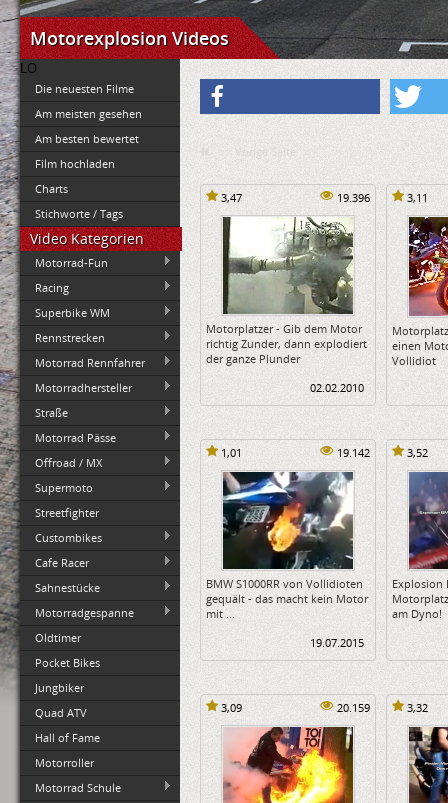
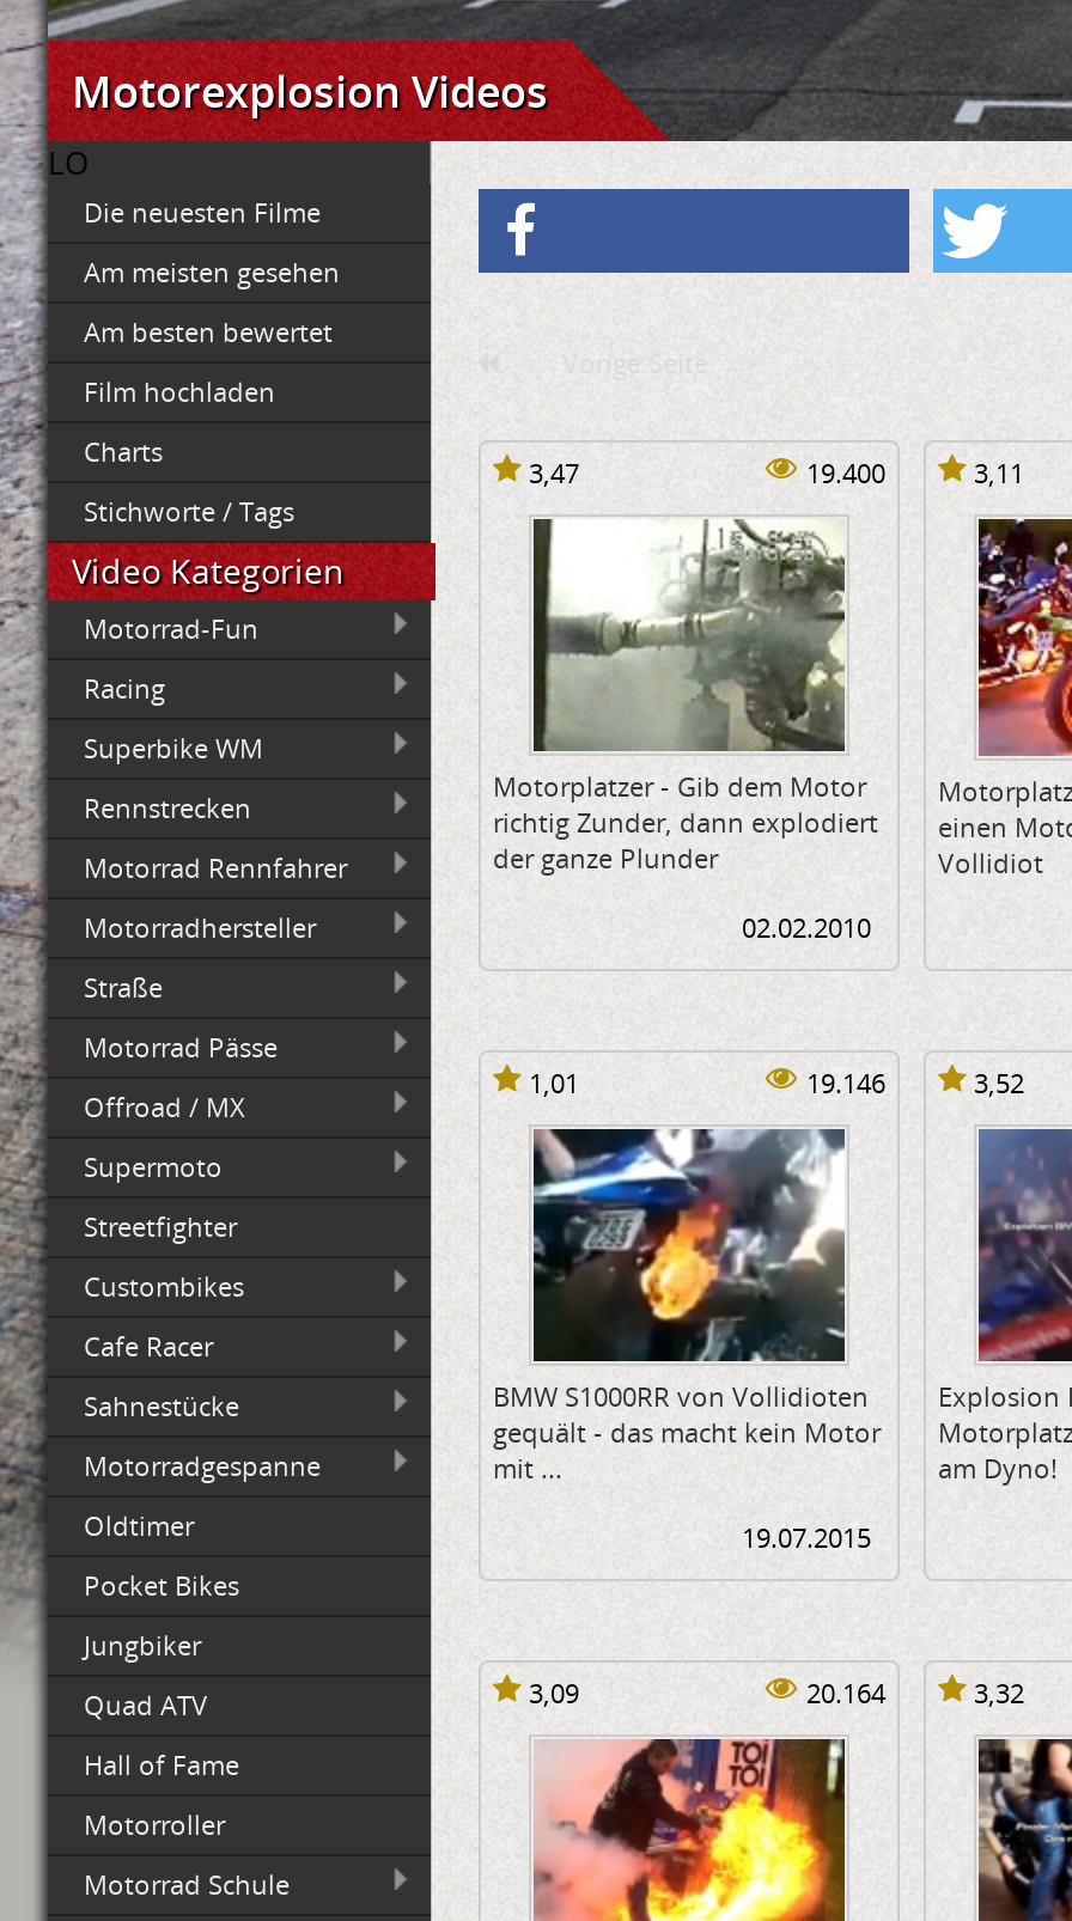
- 19.396
+ 19.400

- 19.142
+ 19.146

- 20.159
+ 20.164
